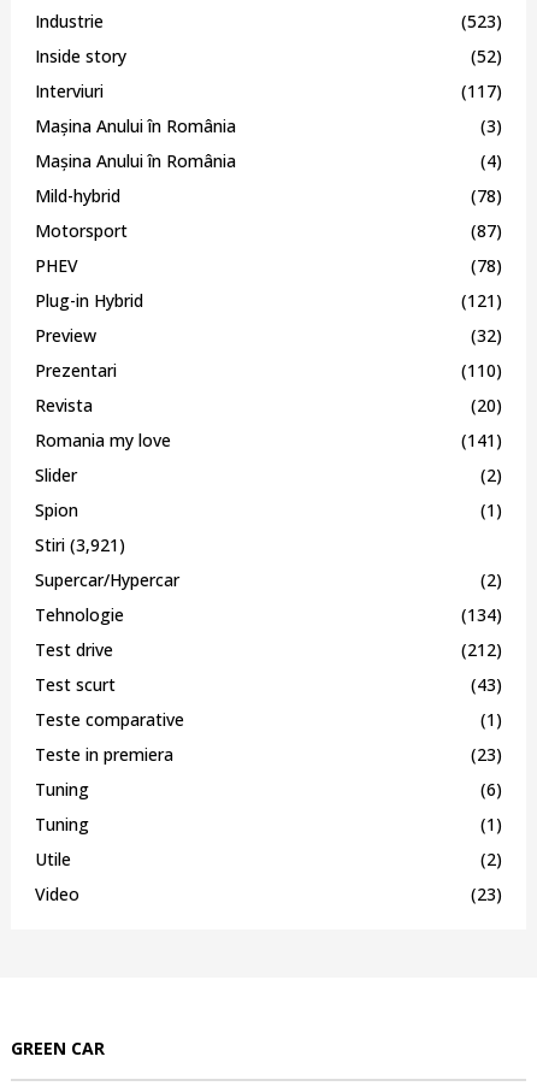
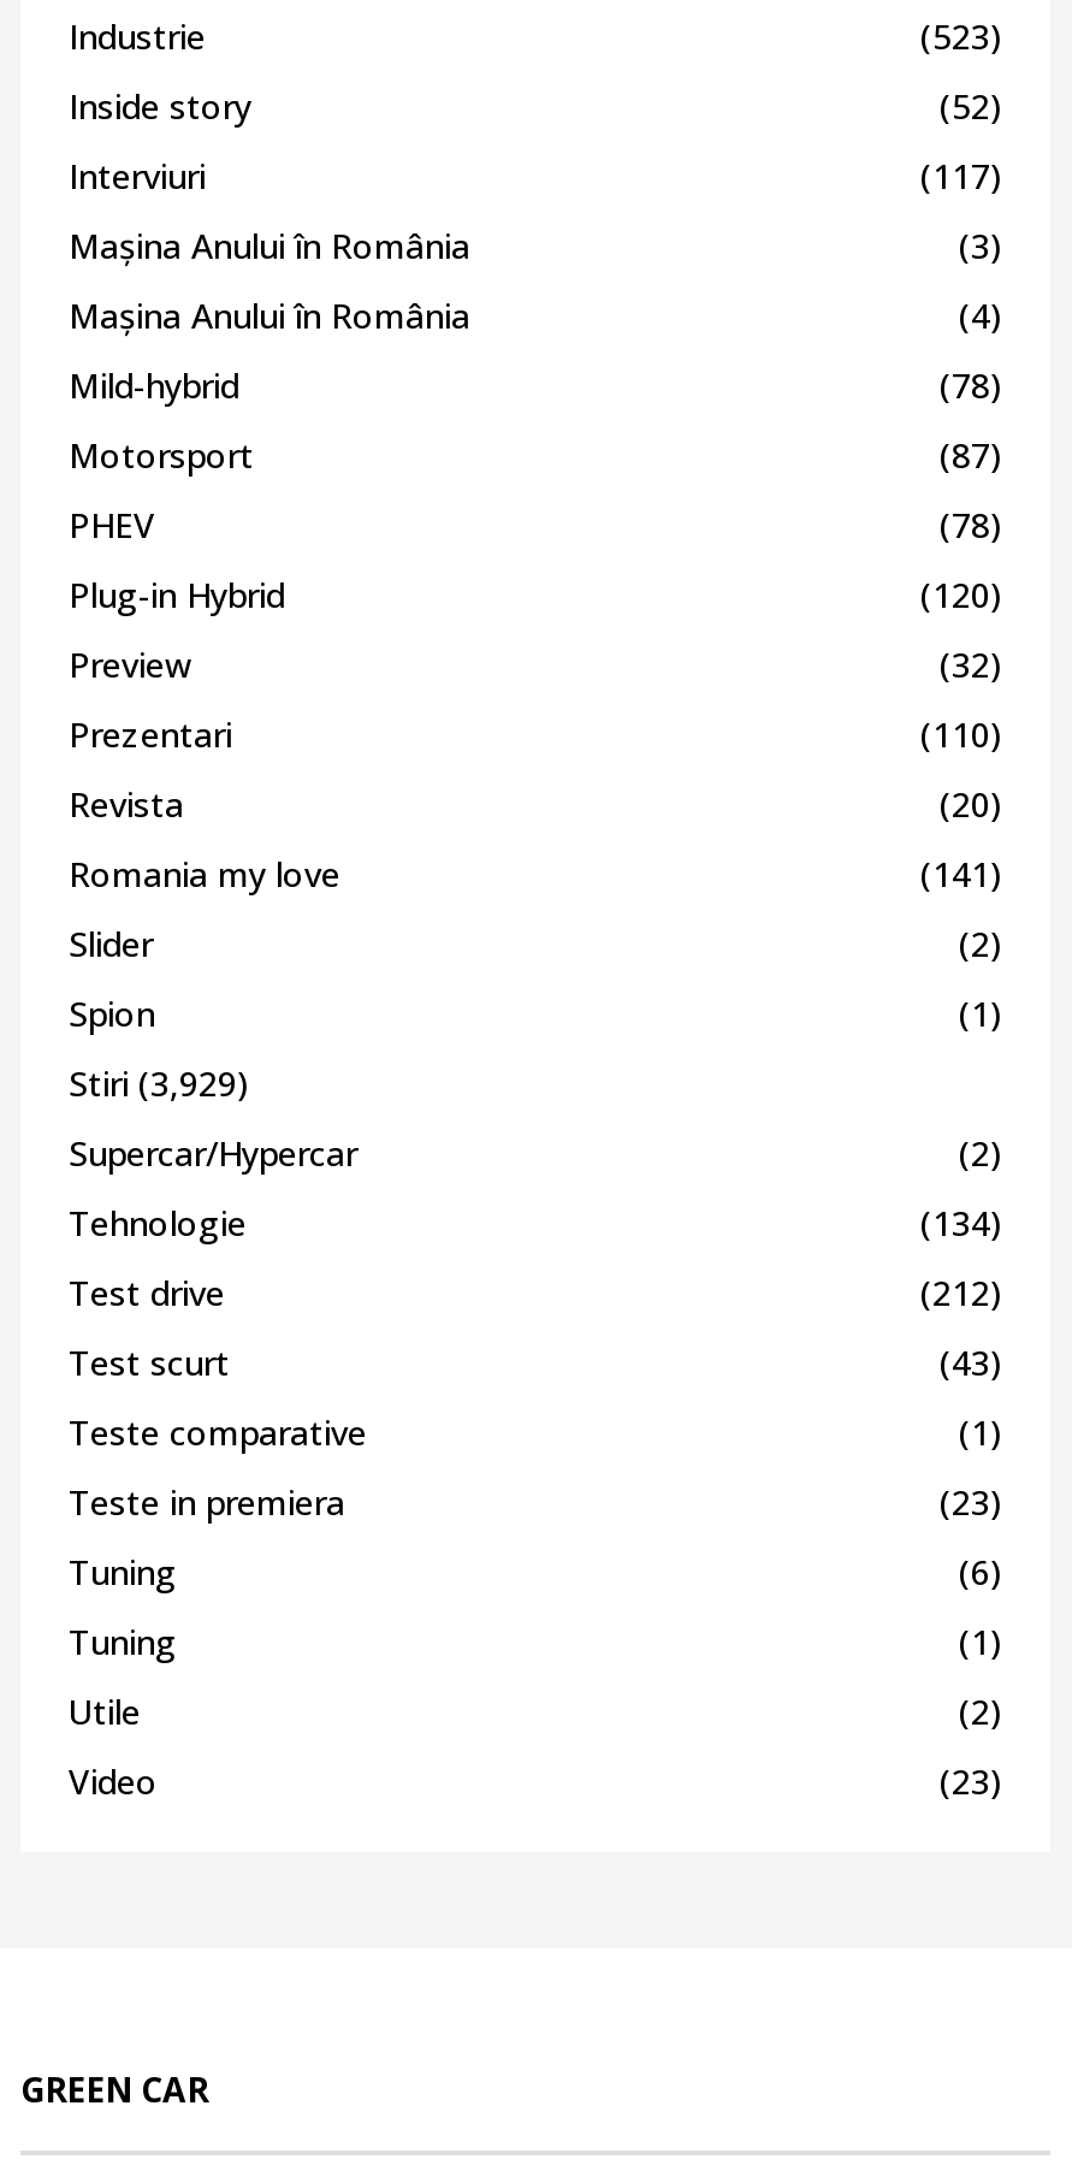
- (121)
+ (120)

- Stiri (3,921)
+ Stiri (3,929)
